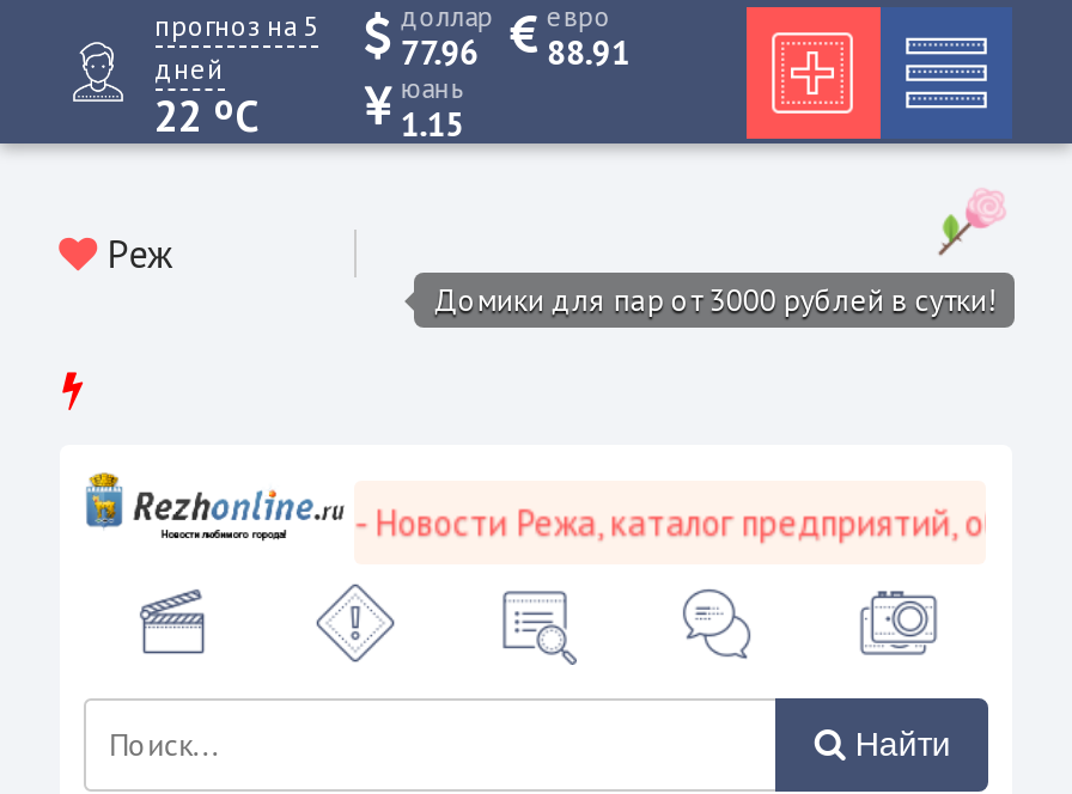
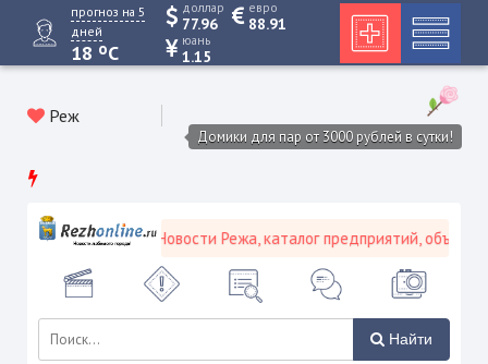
- 22oC
+ 18oC
